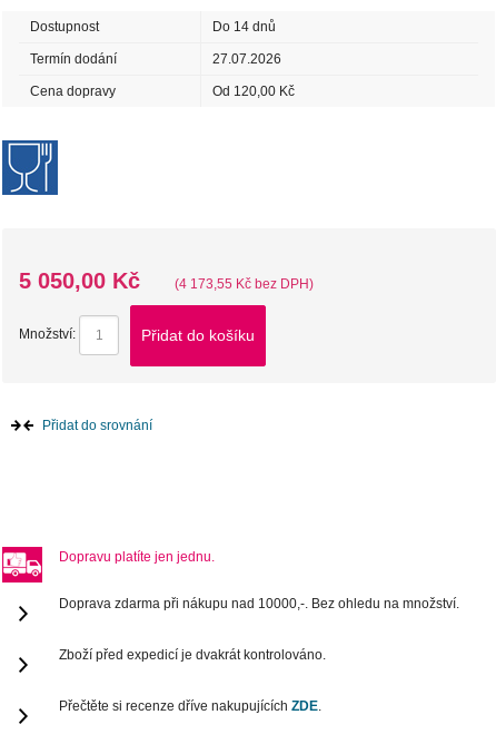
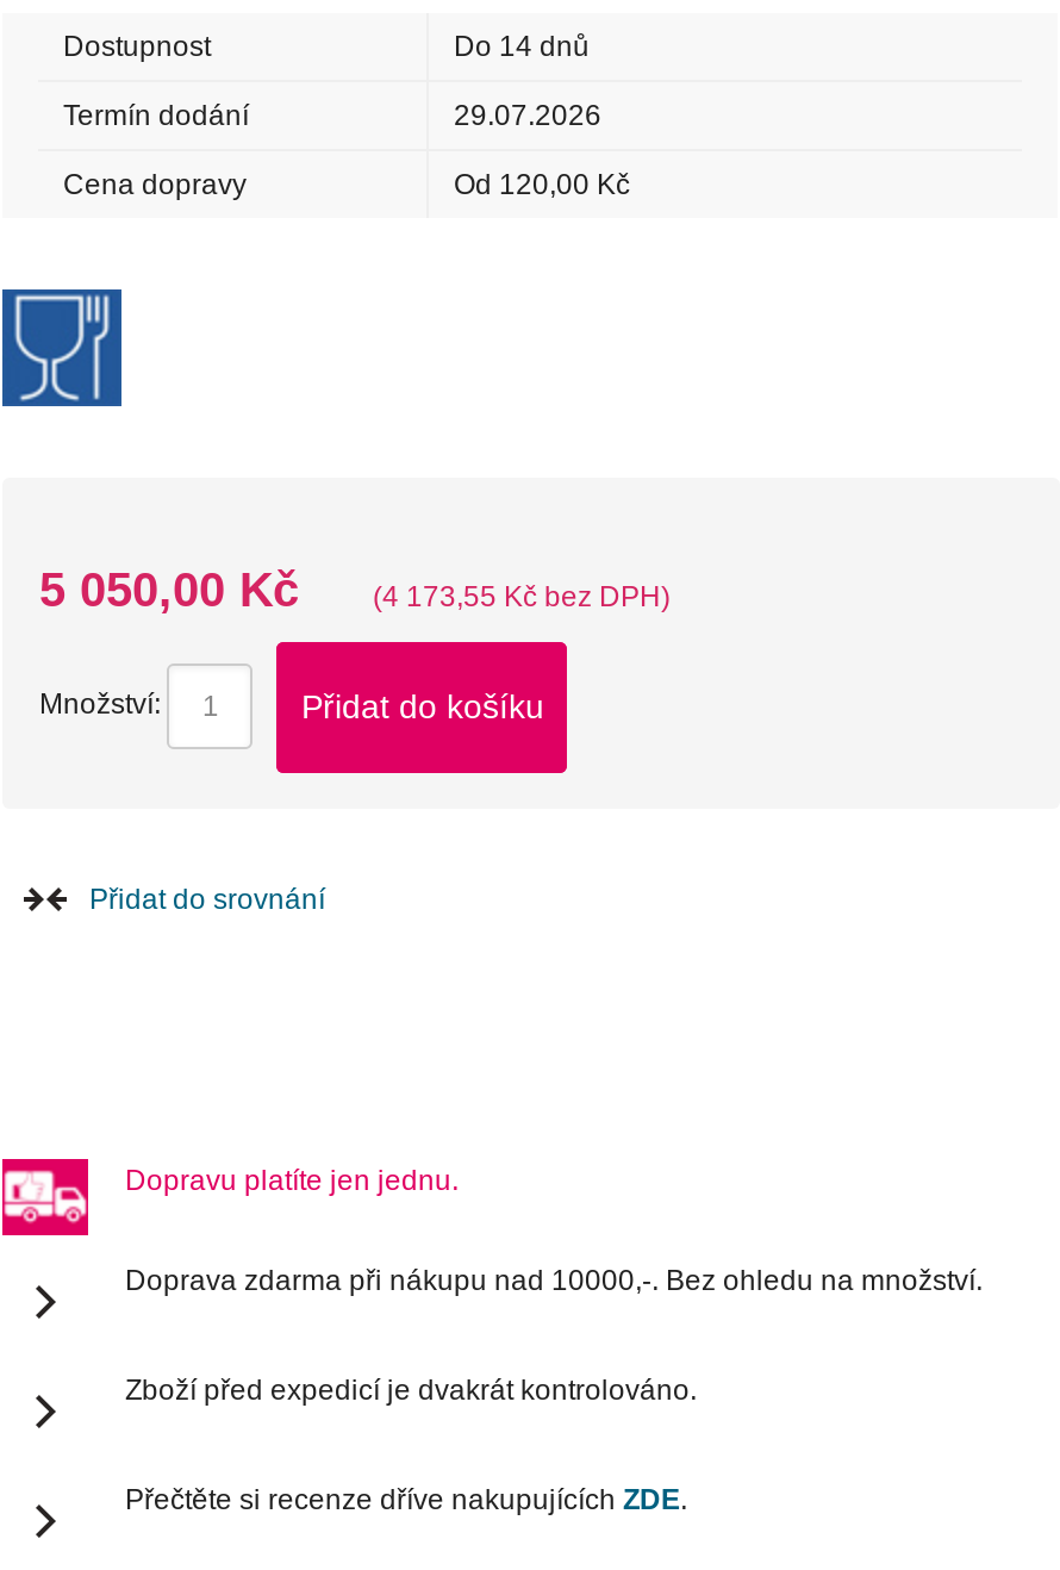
- 27.07.2026
+ 29.07.2026
